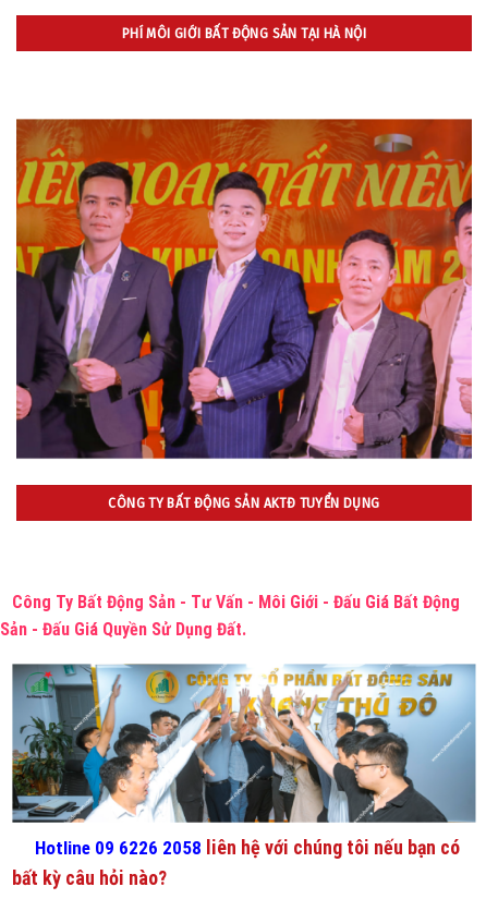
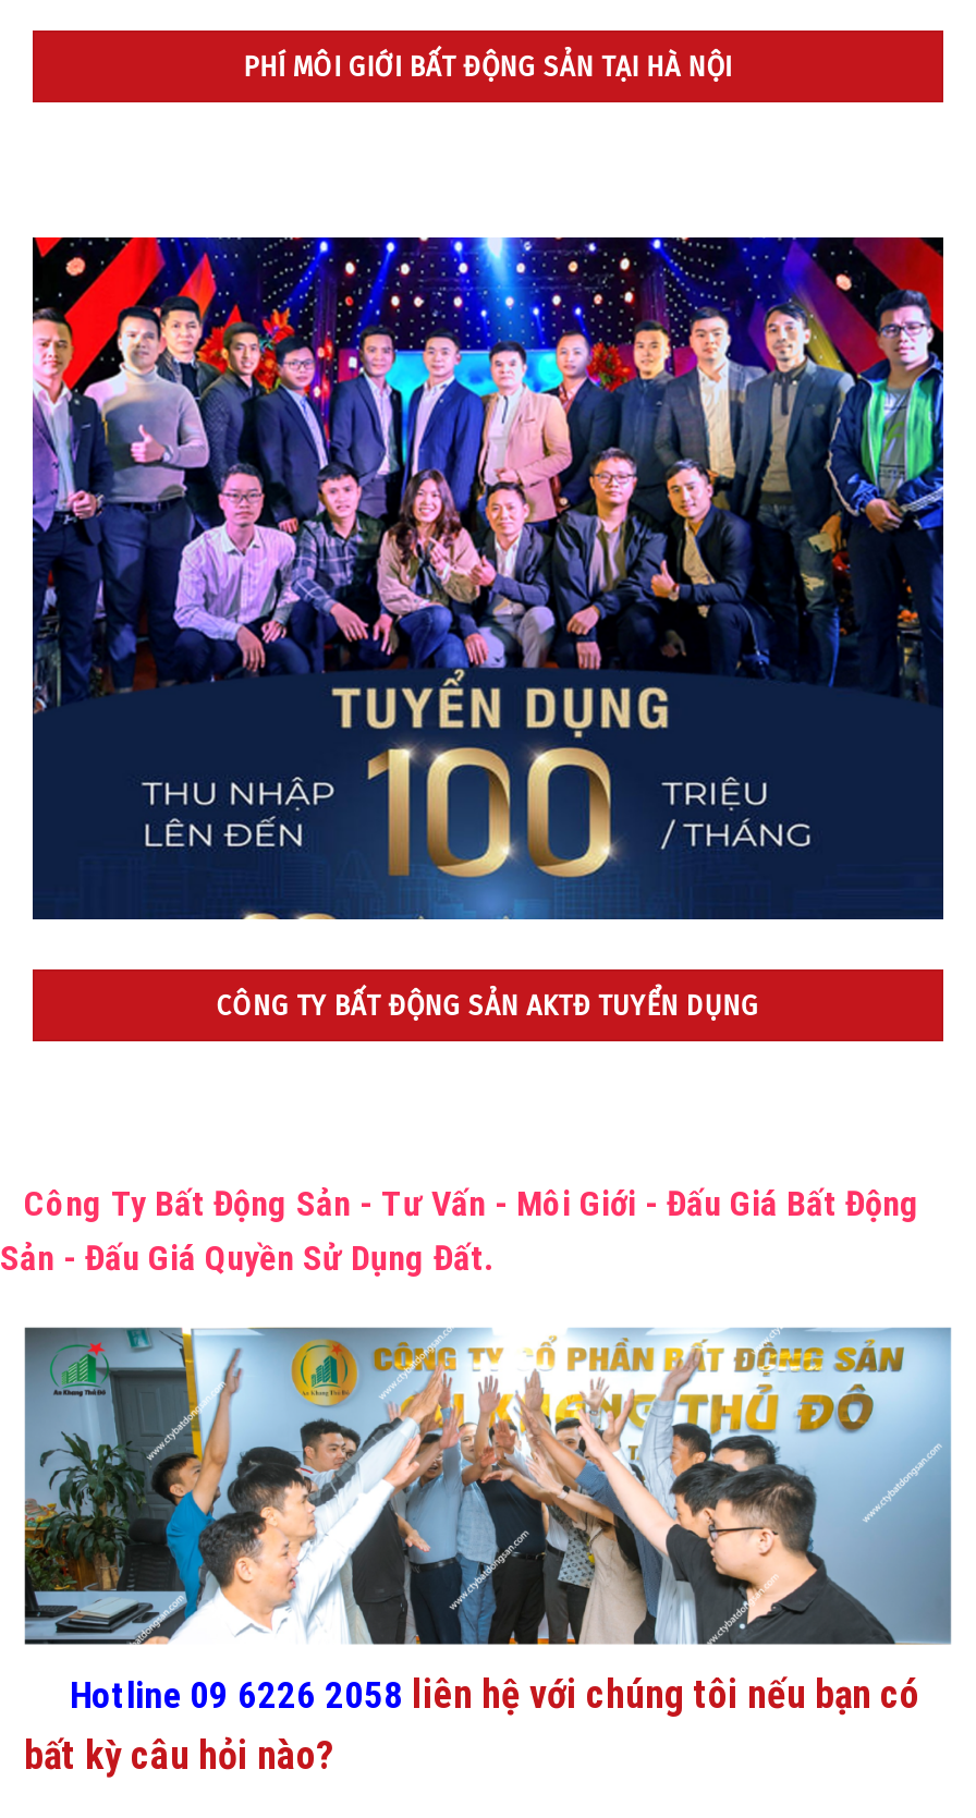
- [image]
+ [image]
